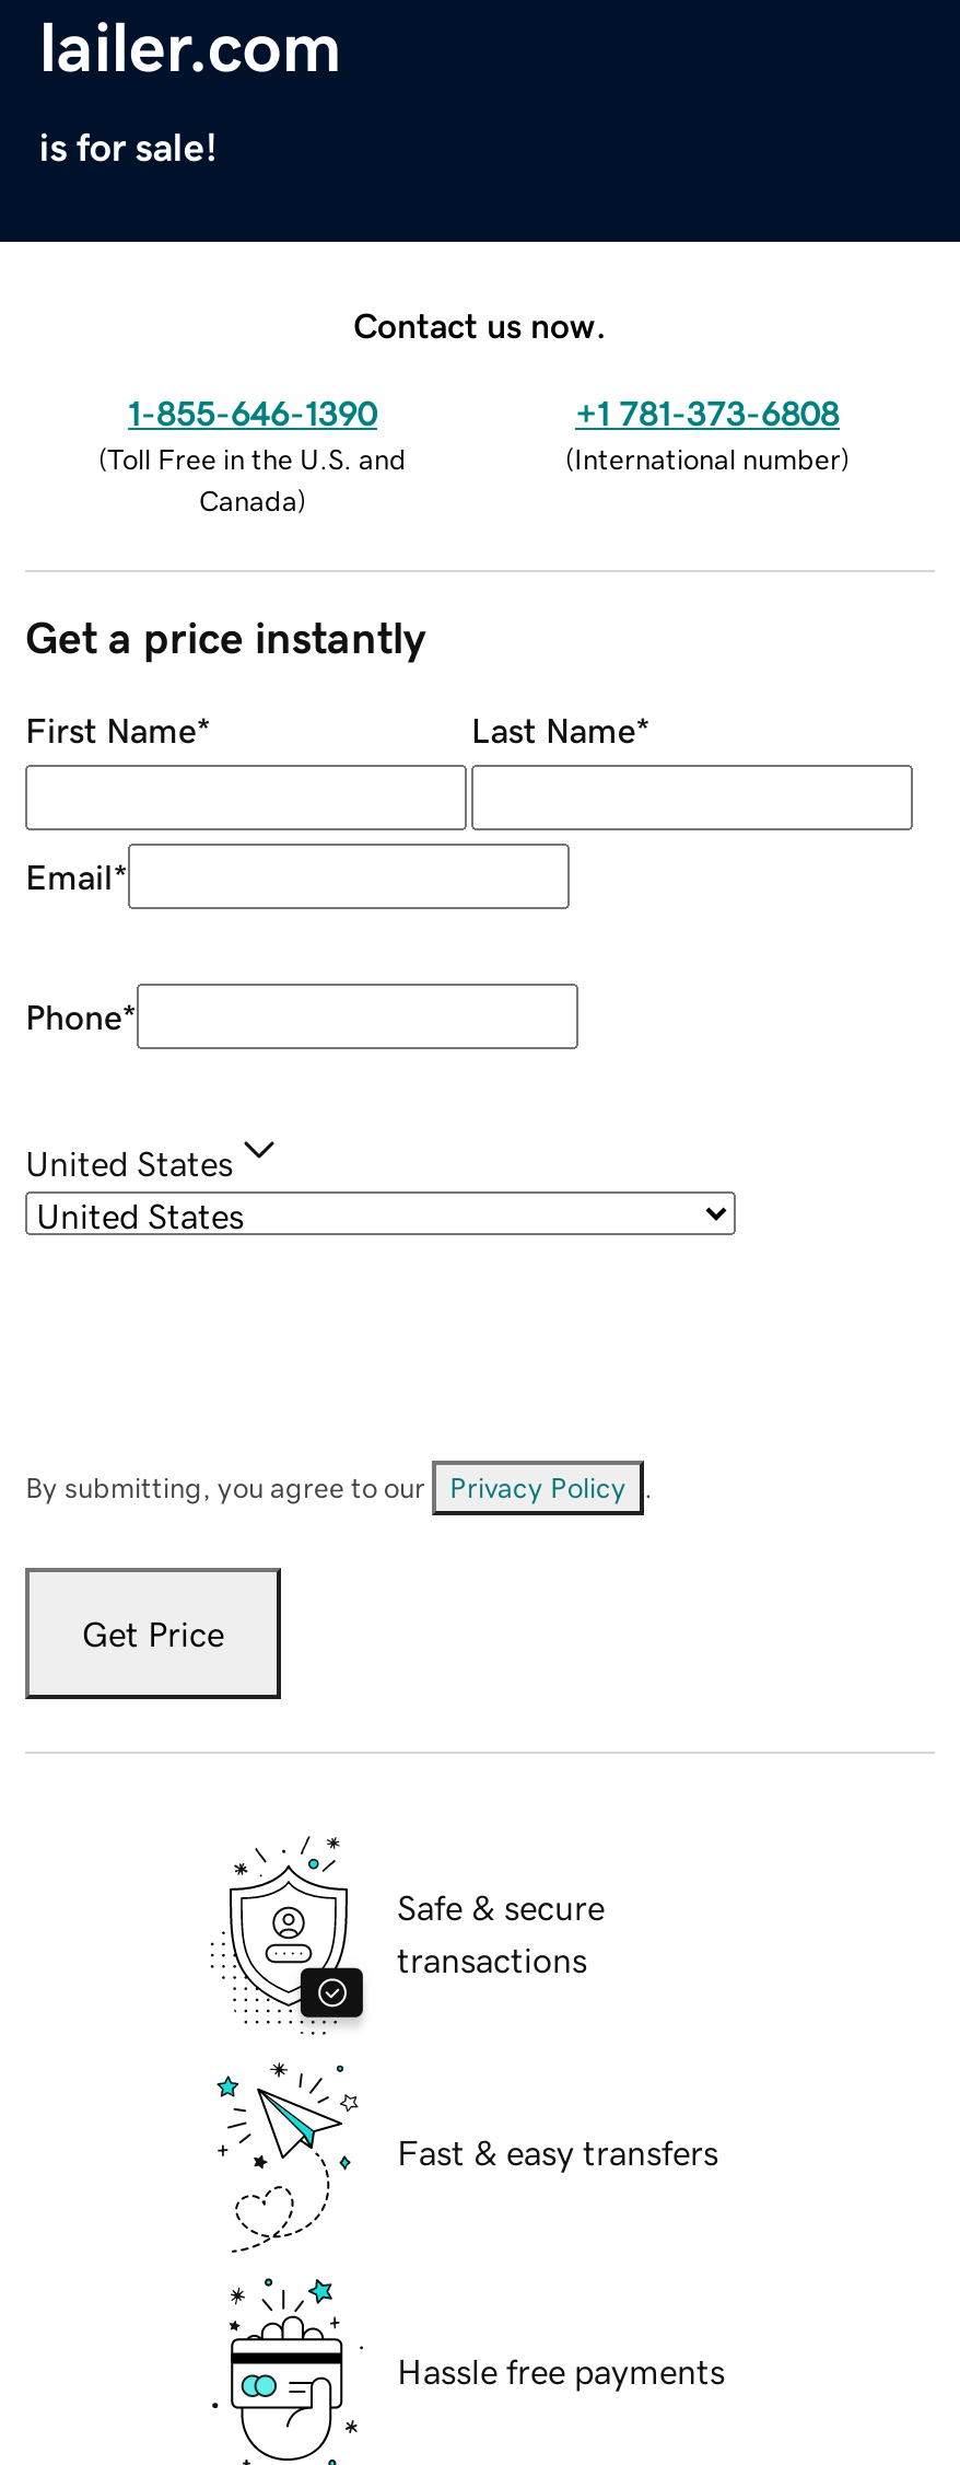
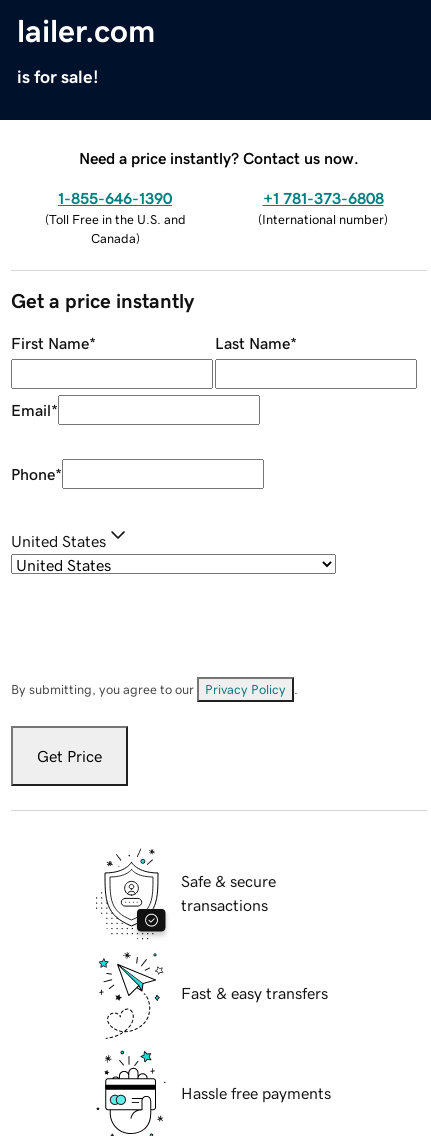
- Contact us now.
+ Need a price instantly? Contact us now.
